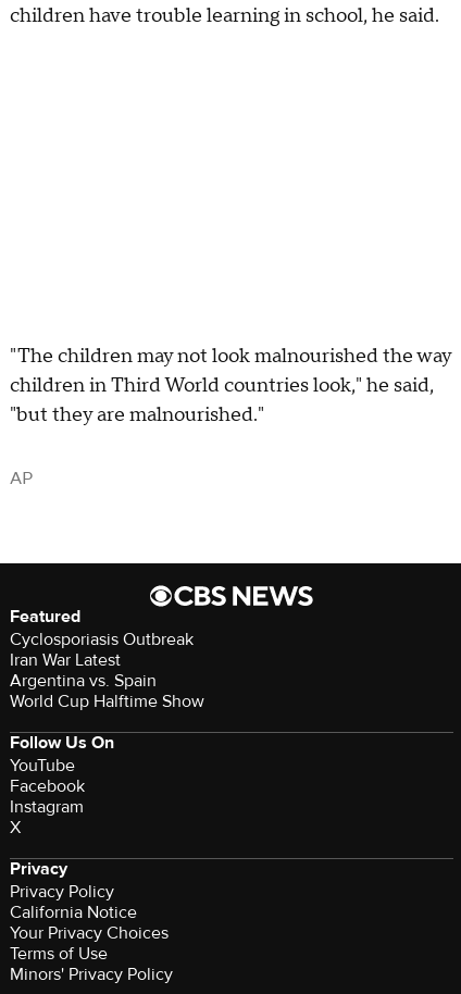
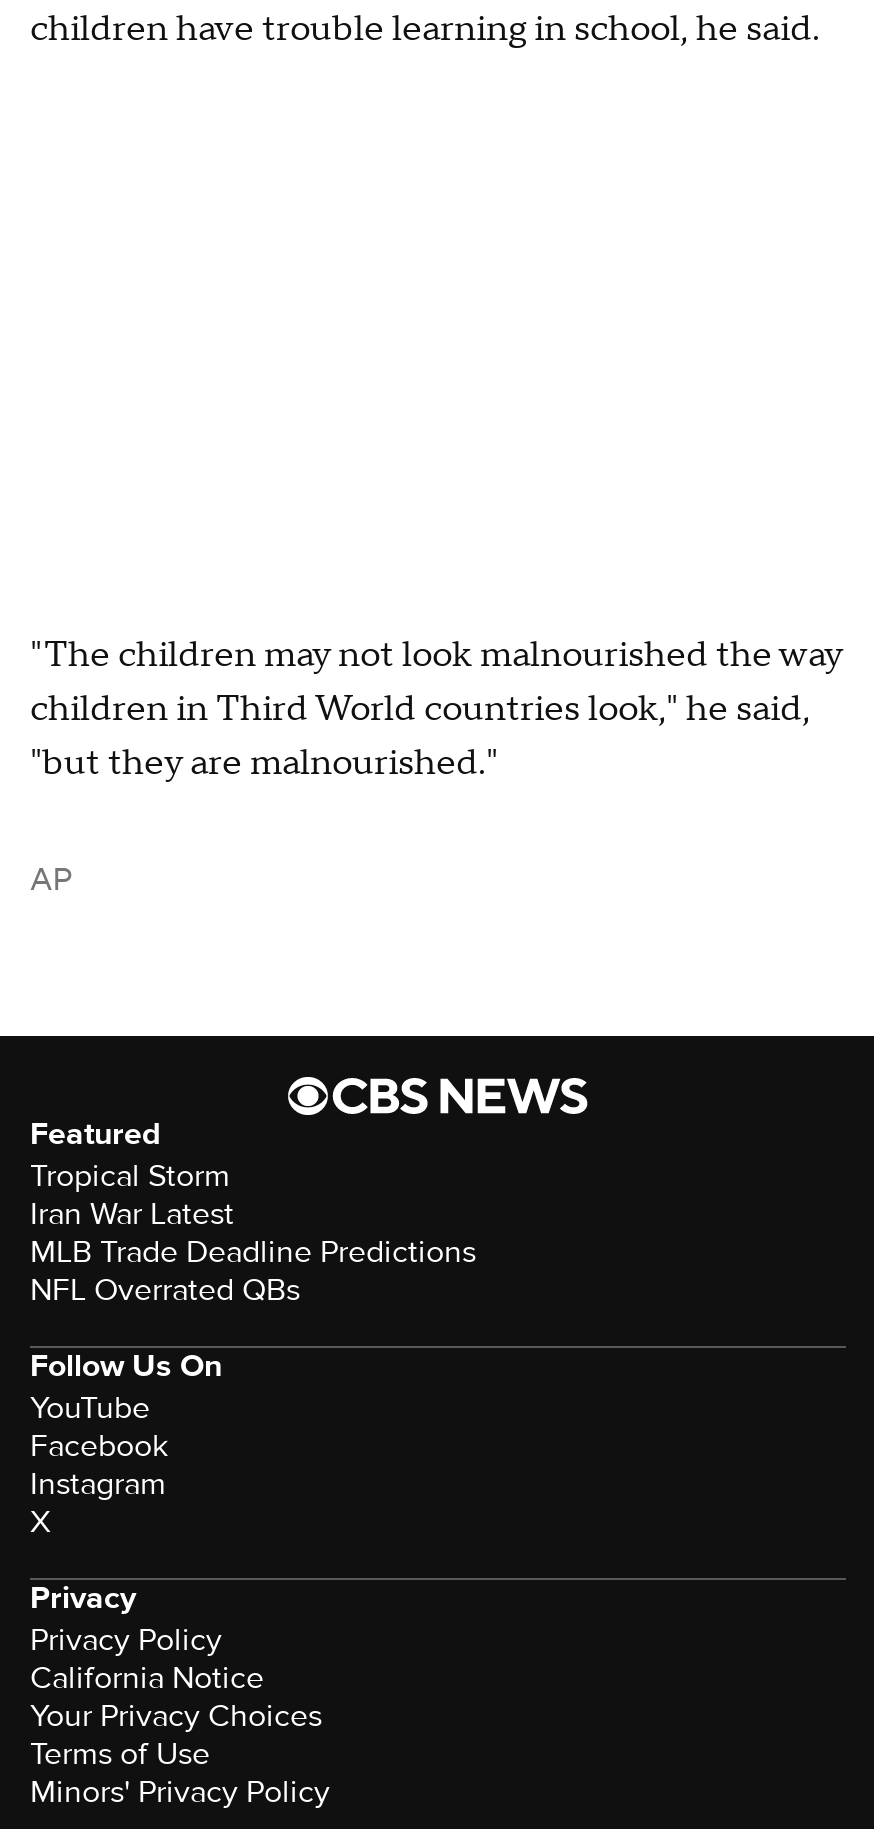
- Cyclosporiasis Outbreak
+ Tropical Storm

- Argentina vs. Spain
- World Cup Halftime Show
+ MLB Trade Deadline Predictions
+ NFL Overrated QBs
